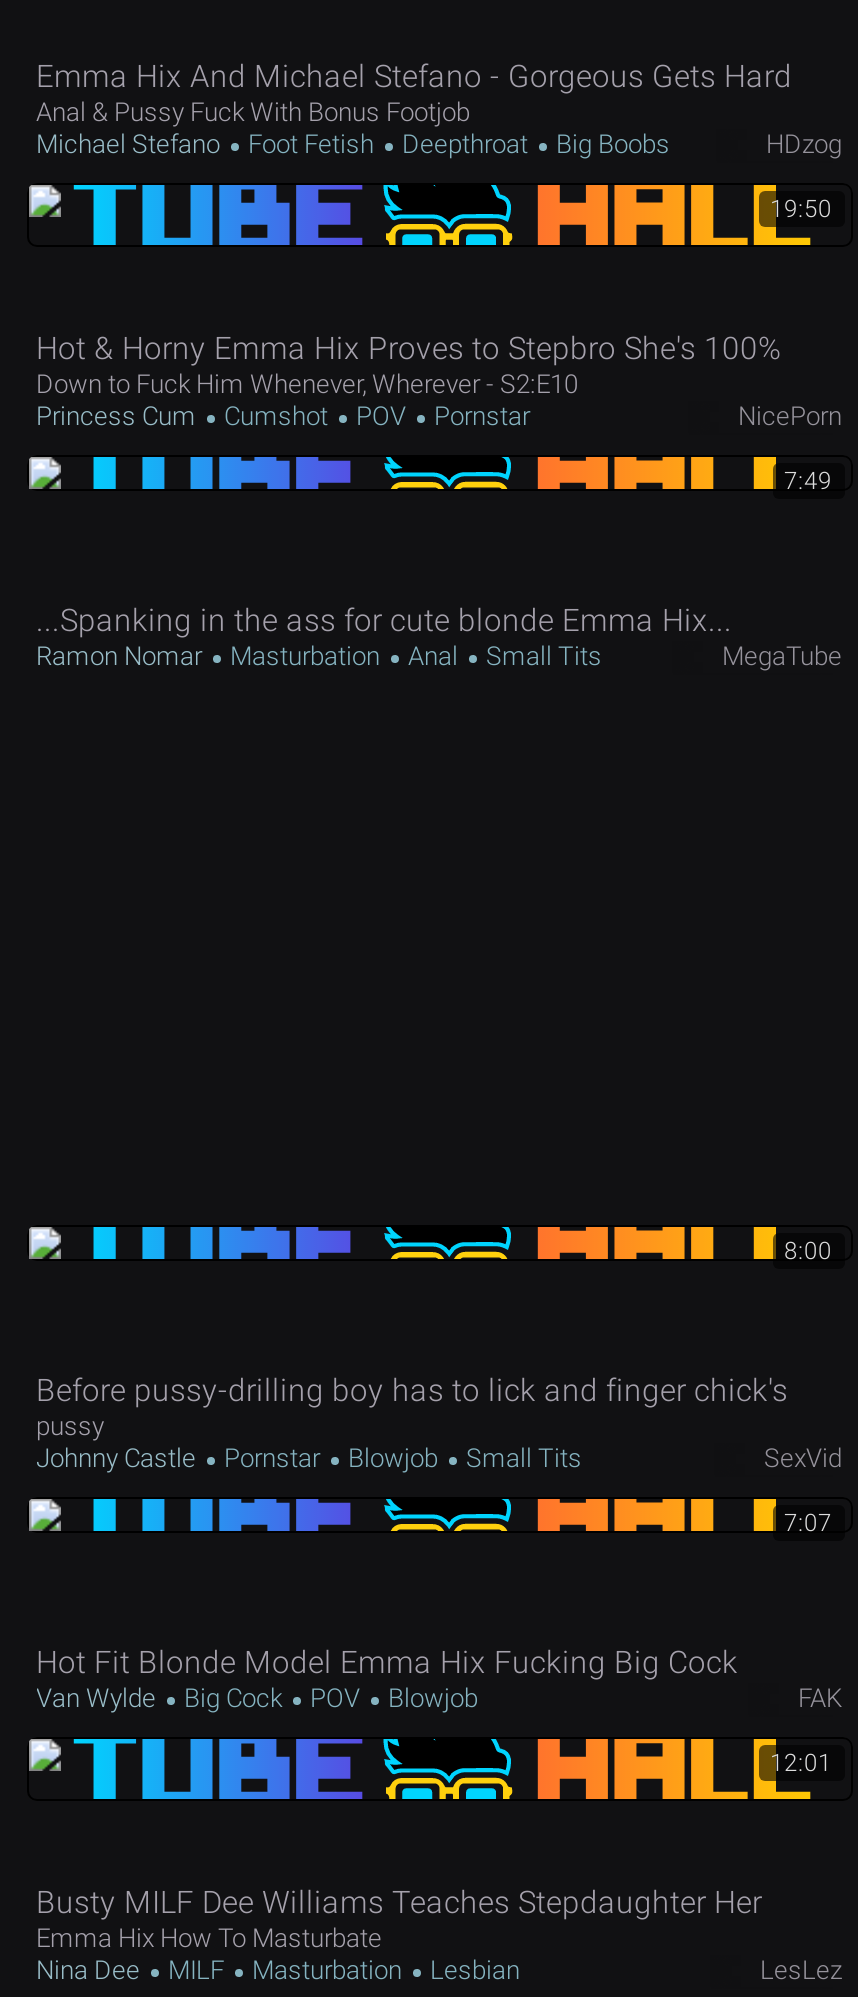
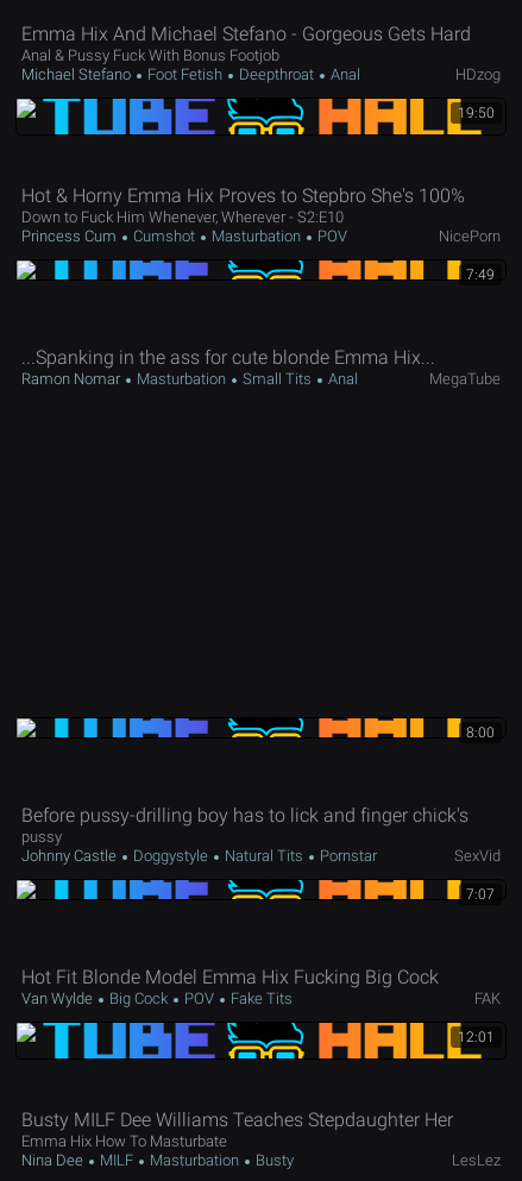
- Michael Stefano Foot Fetish Deepthroat Big Boobs
+ Michael Stefano Foot Fetish Deepthroat Anal

- Princess Cum Cumshot POV Pornstar
+ Princess Cum Cumshot Masturbation POV

- Ramon Nomar Masturbation Anal Small Tits
+ Ramon Nomar Masturbation Small Tits Anal

- Johnny Castle Pornstar Blowjob Small Tits
+ Johnny Castle Doggystyle Natural Tits Pornstar

- Van Wylde Big Cock POV Blowjob
+ Van Wylde Big Cock POV Fake Tits

- Nina Dee MILF Masturbation Lesbian
+ Nina Dee MILF Masturbation Busty
